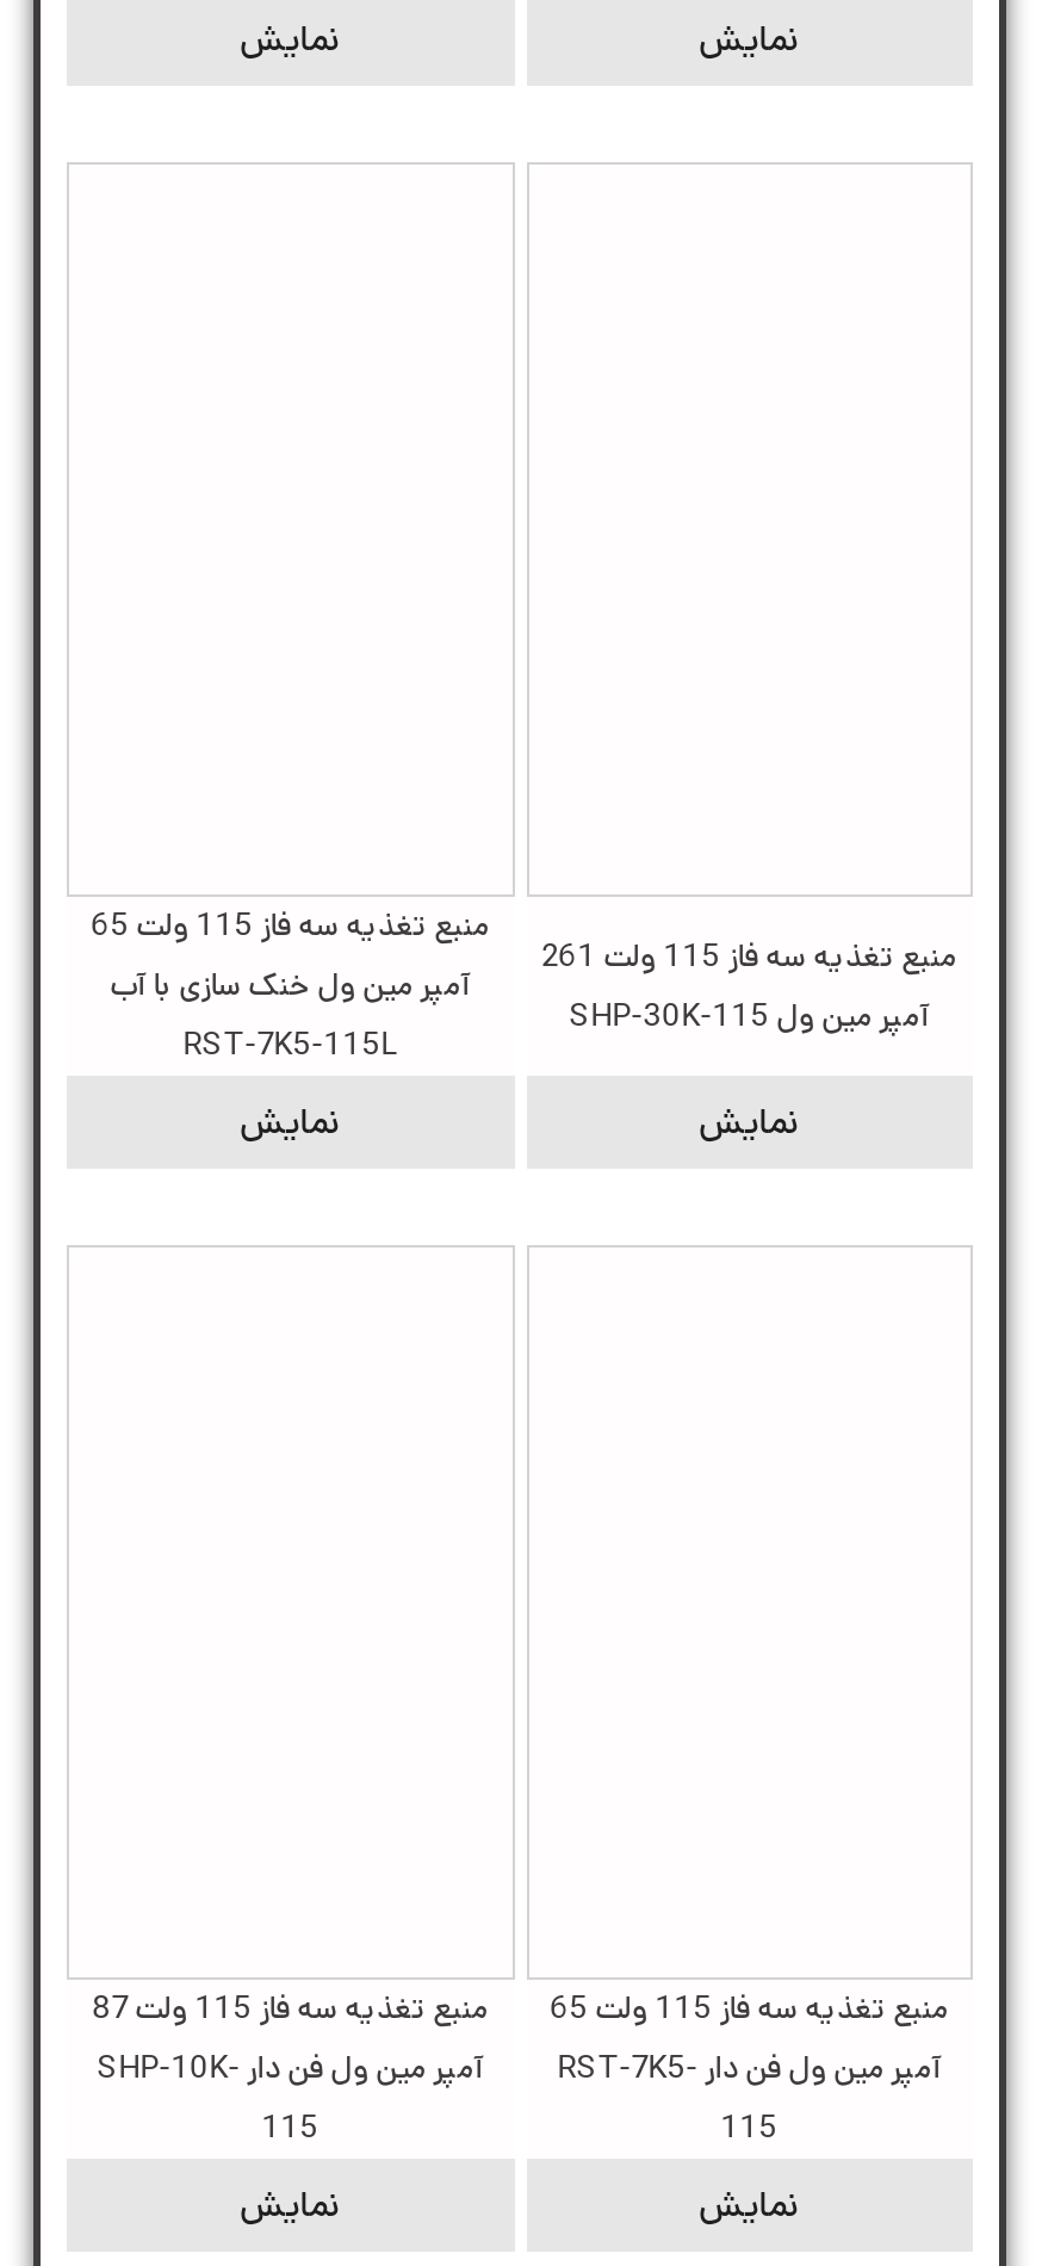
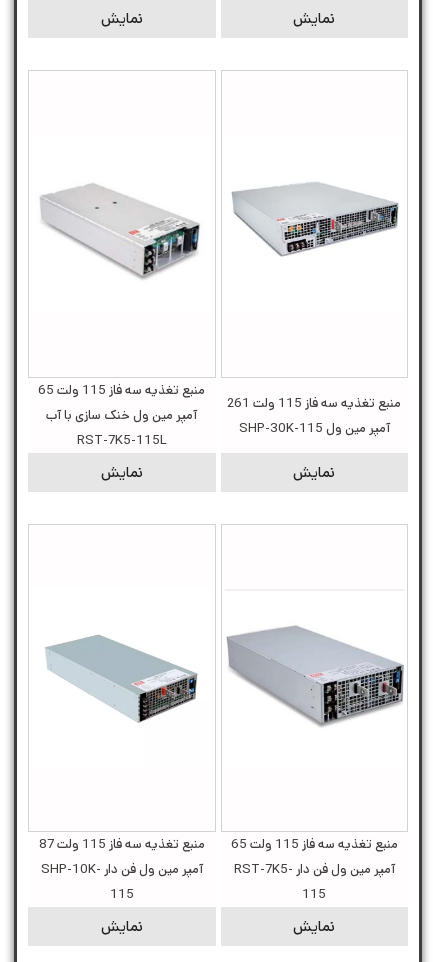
+ [image]

+ [image]

+ [image]

+ [image]
